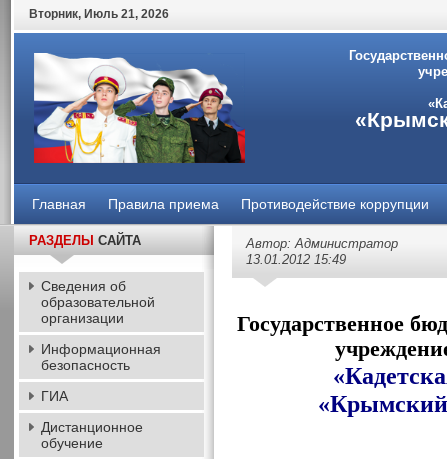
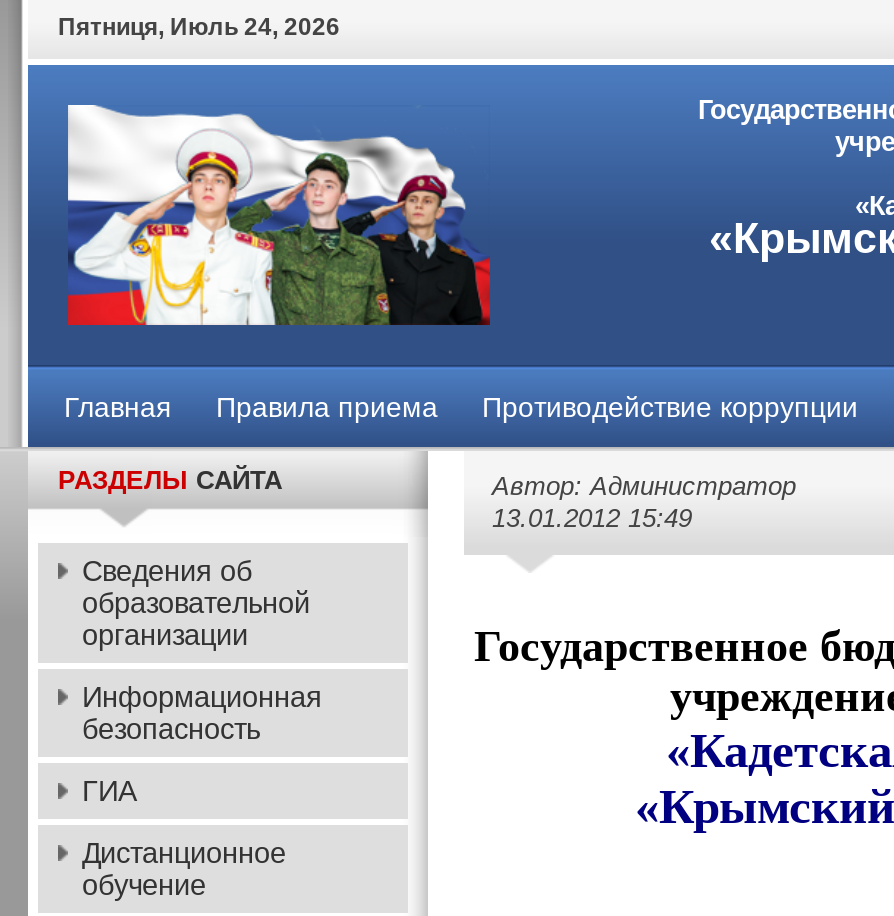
- Вторник, Июль 21, 2026
+ Пятниця, Июль 24, 2026
